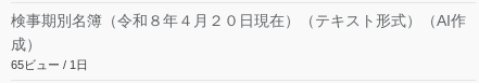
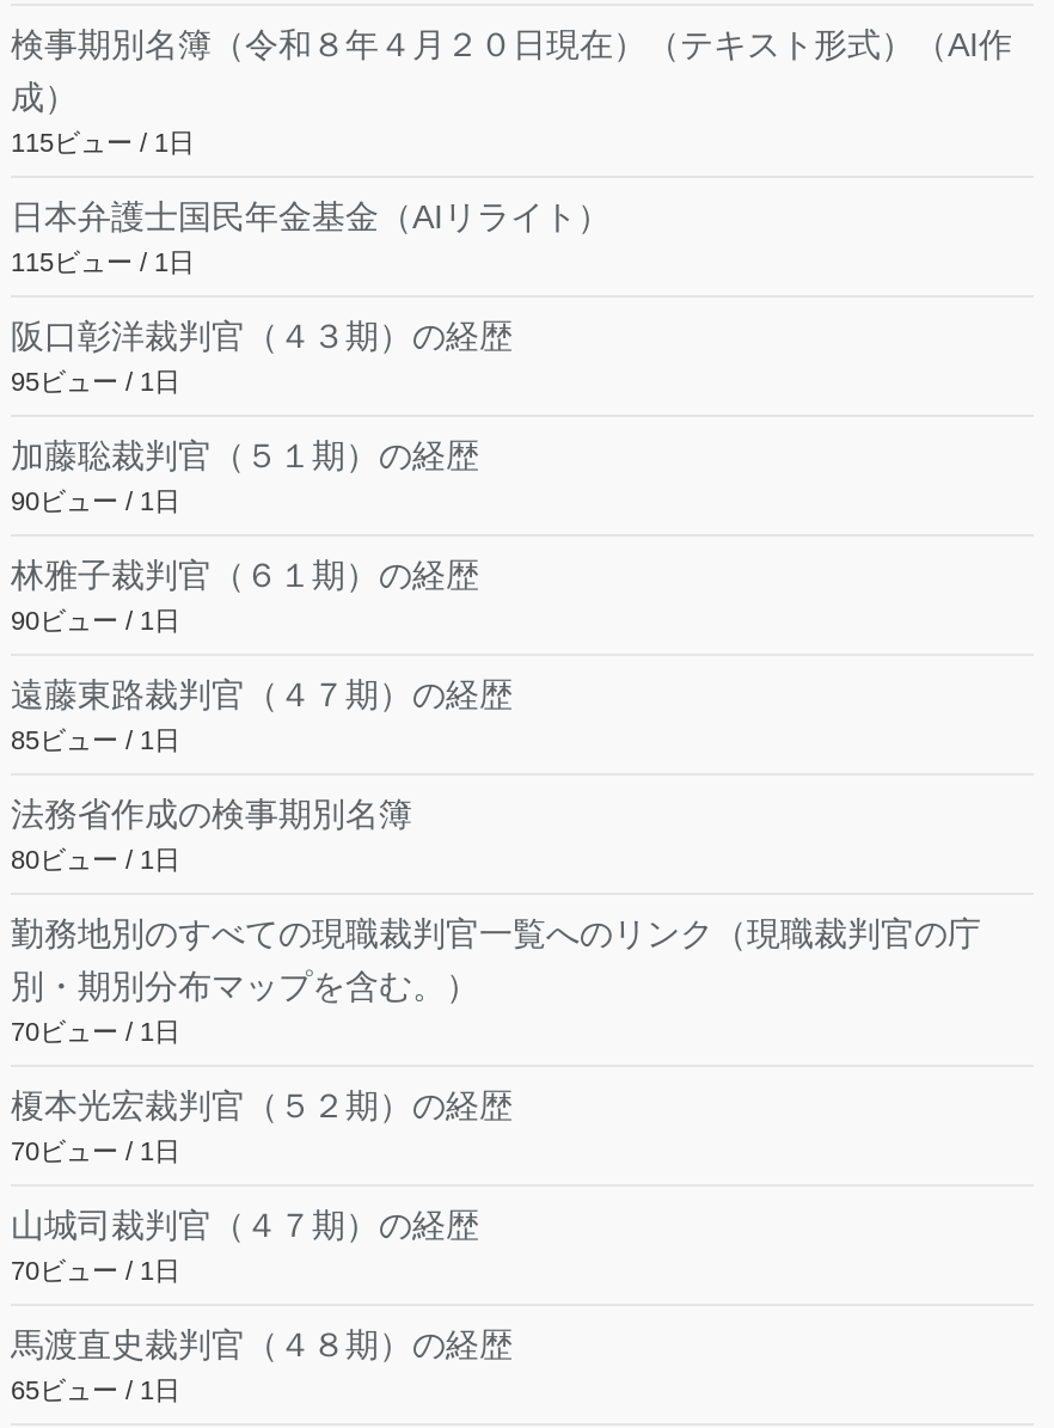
+ 115ビュー / 1日
+ 日本弁護士国民年金基金（AIリライト）
+ 115ビュー / 1日
+ 阪口彰洋裁判官（４３期）の経歴
+ 95ビュー / 1日
+ 加藤聡裁判官（５１期）の経歴
+ 90ビュー / 1日
+ 林雅子裁判官（６１期）の経歴
+ 90ビュー / 1日
+ 遠藤東路裁判官（４７期）の経歴
+ 85ビュー / 1日
+ 法務省作成の検事期別名簿
+ 80ビュー / 1日
+ 勤務地別のすべての現職裁判官一覧へのリンク（現職裁判官の庁
+ 別・期別分布マップを含む。）
+ 70ビュー / 1日
+ 榎本光宏裁判官（５２期）の経歴
+ 70ビュー / 1日
+ 山城司裁判官（４７期）の経歴
+ 70ビュー / 1日
+ 馬渡直史裁判官（４８期）の経歴
